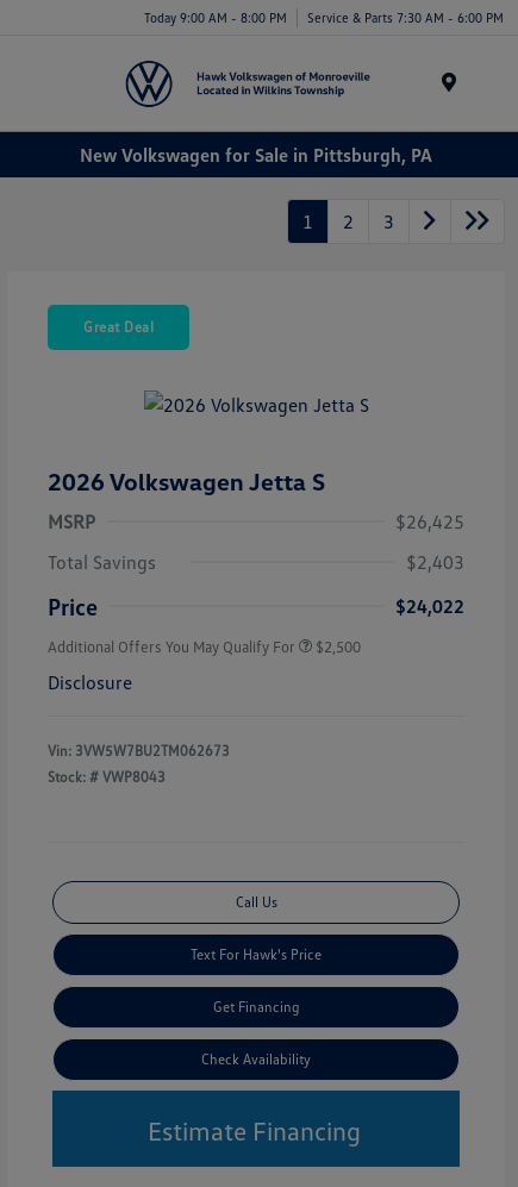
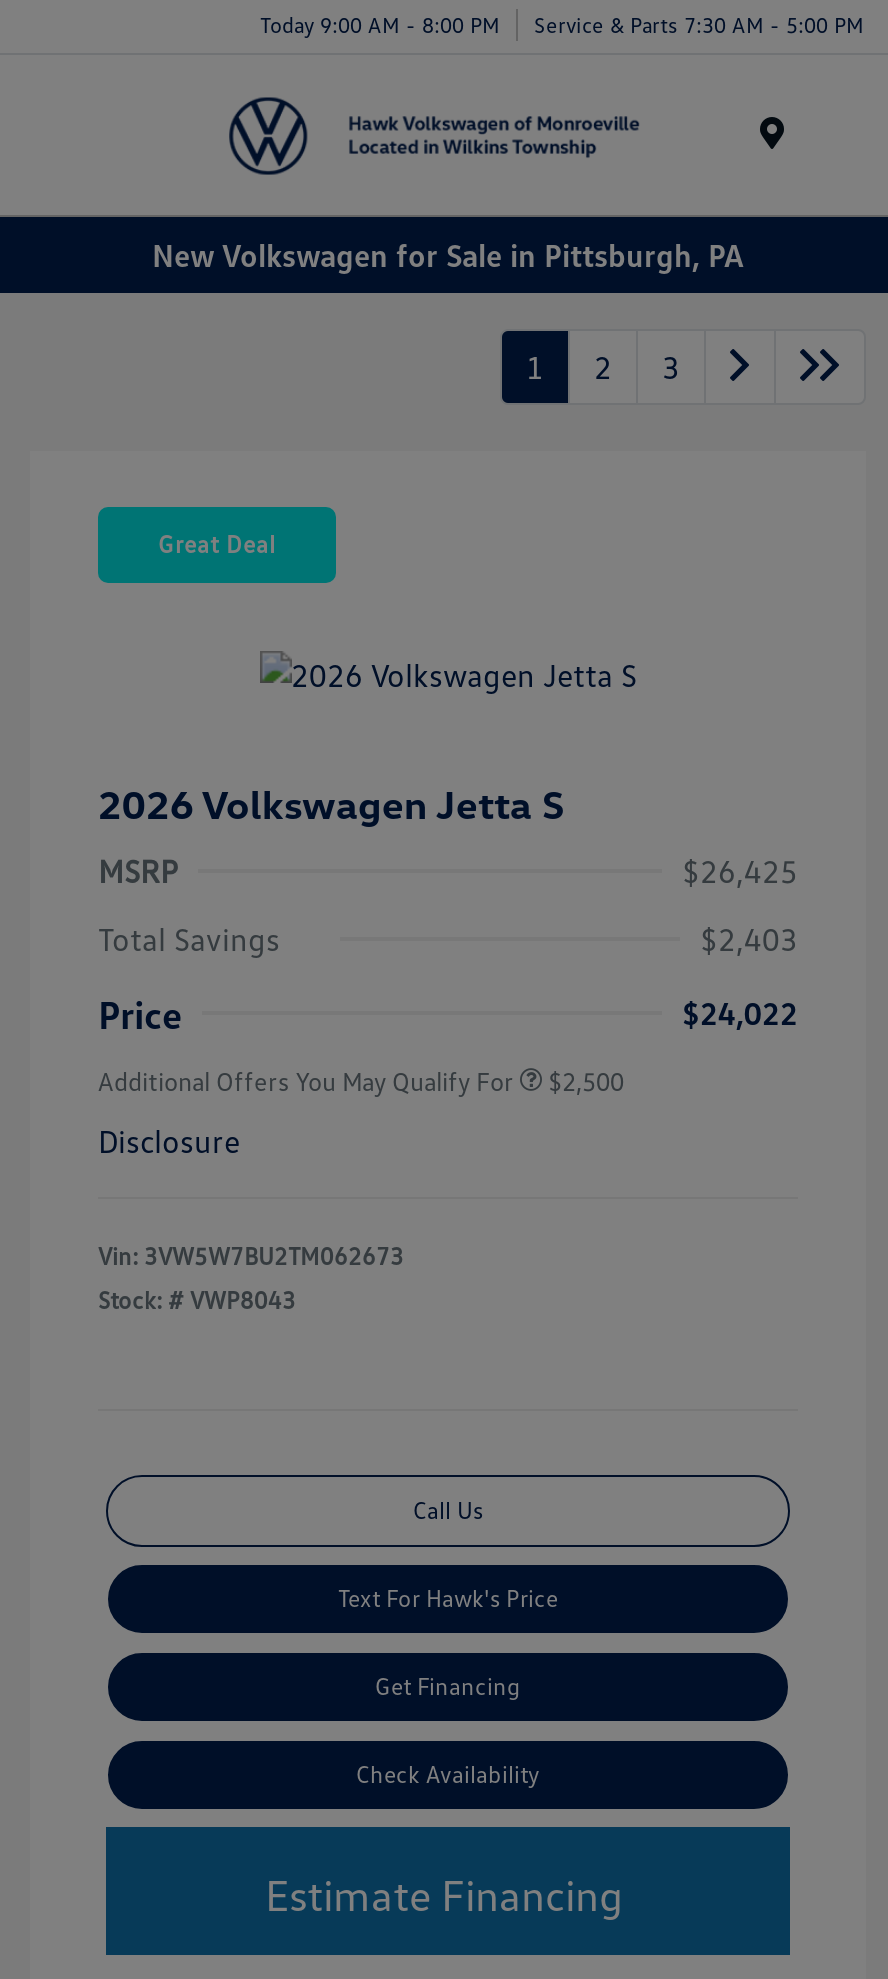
- Service & Parts 7:30 AM - 6:00 PM
+ Service & Parts 7:30 AM - 5:00 PM
